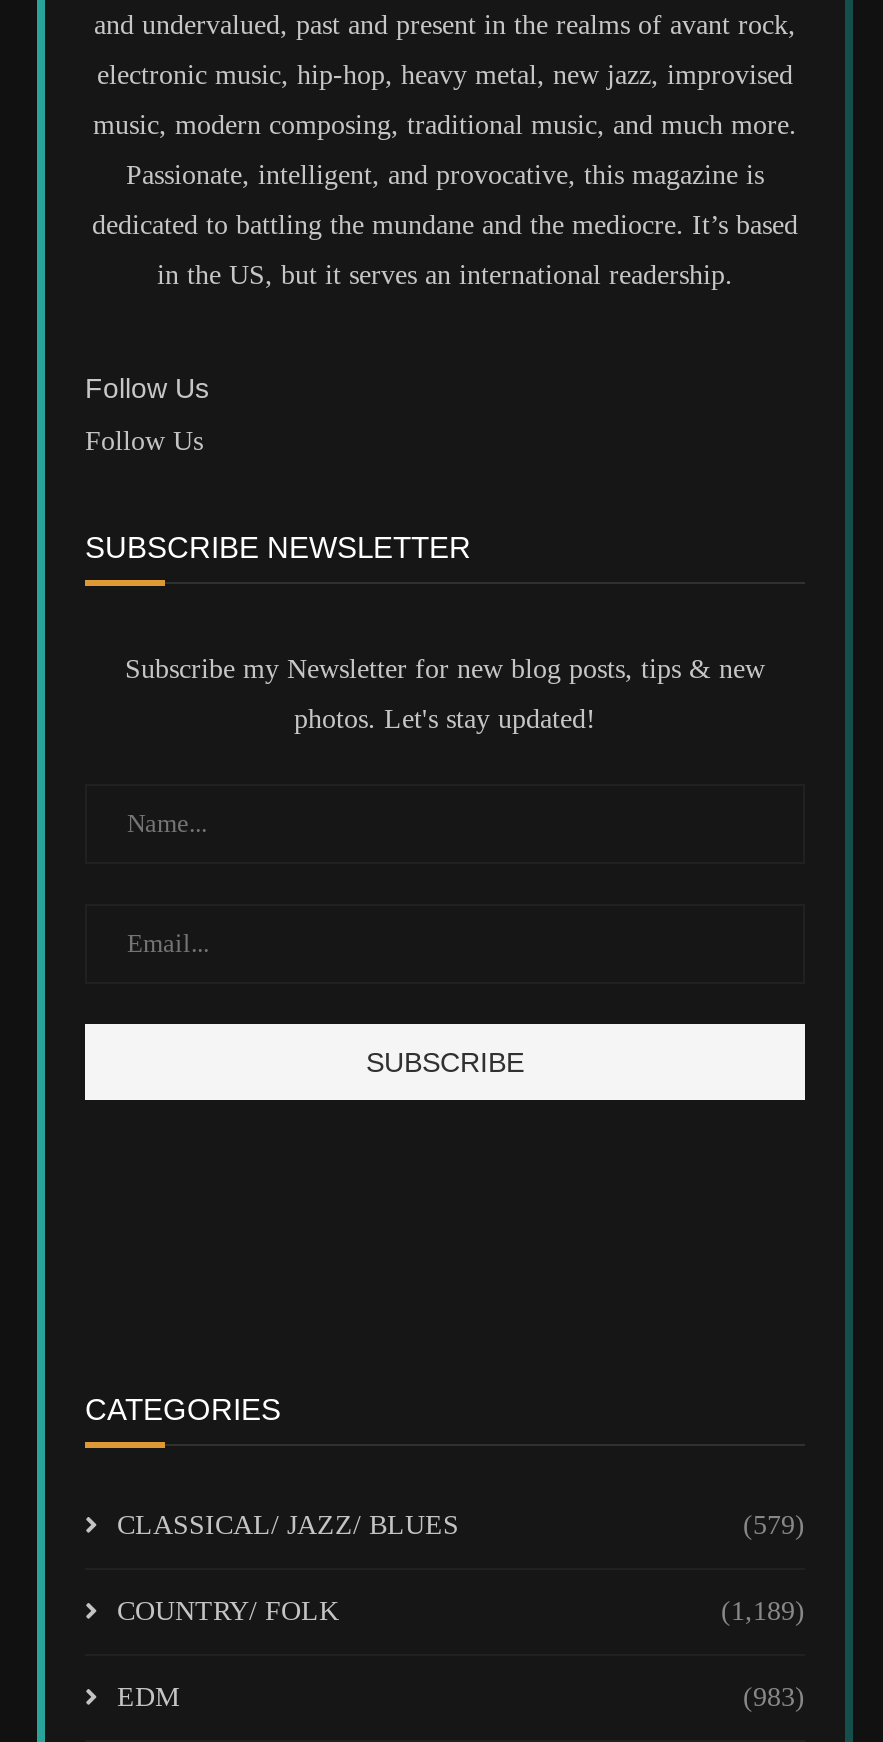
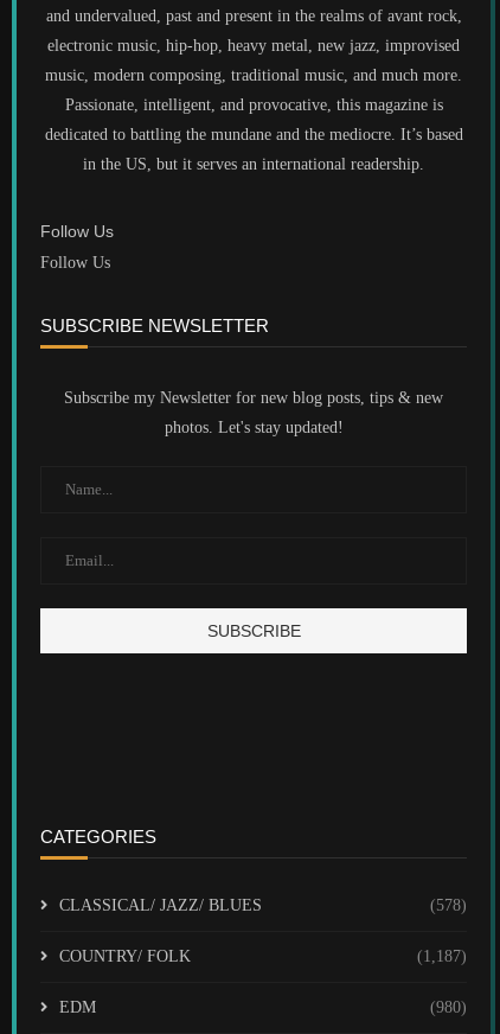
- (579)
+ (578)

- (1,189)
+ (1,187)

- (983)
+ (980)
